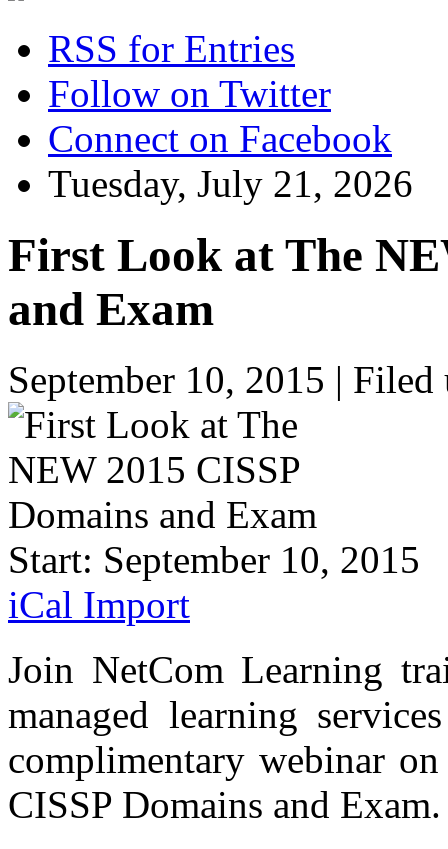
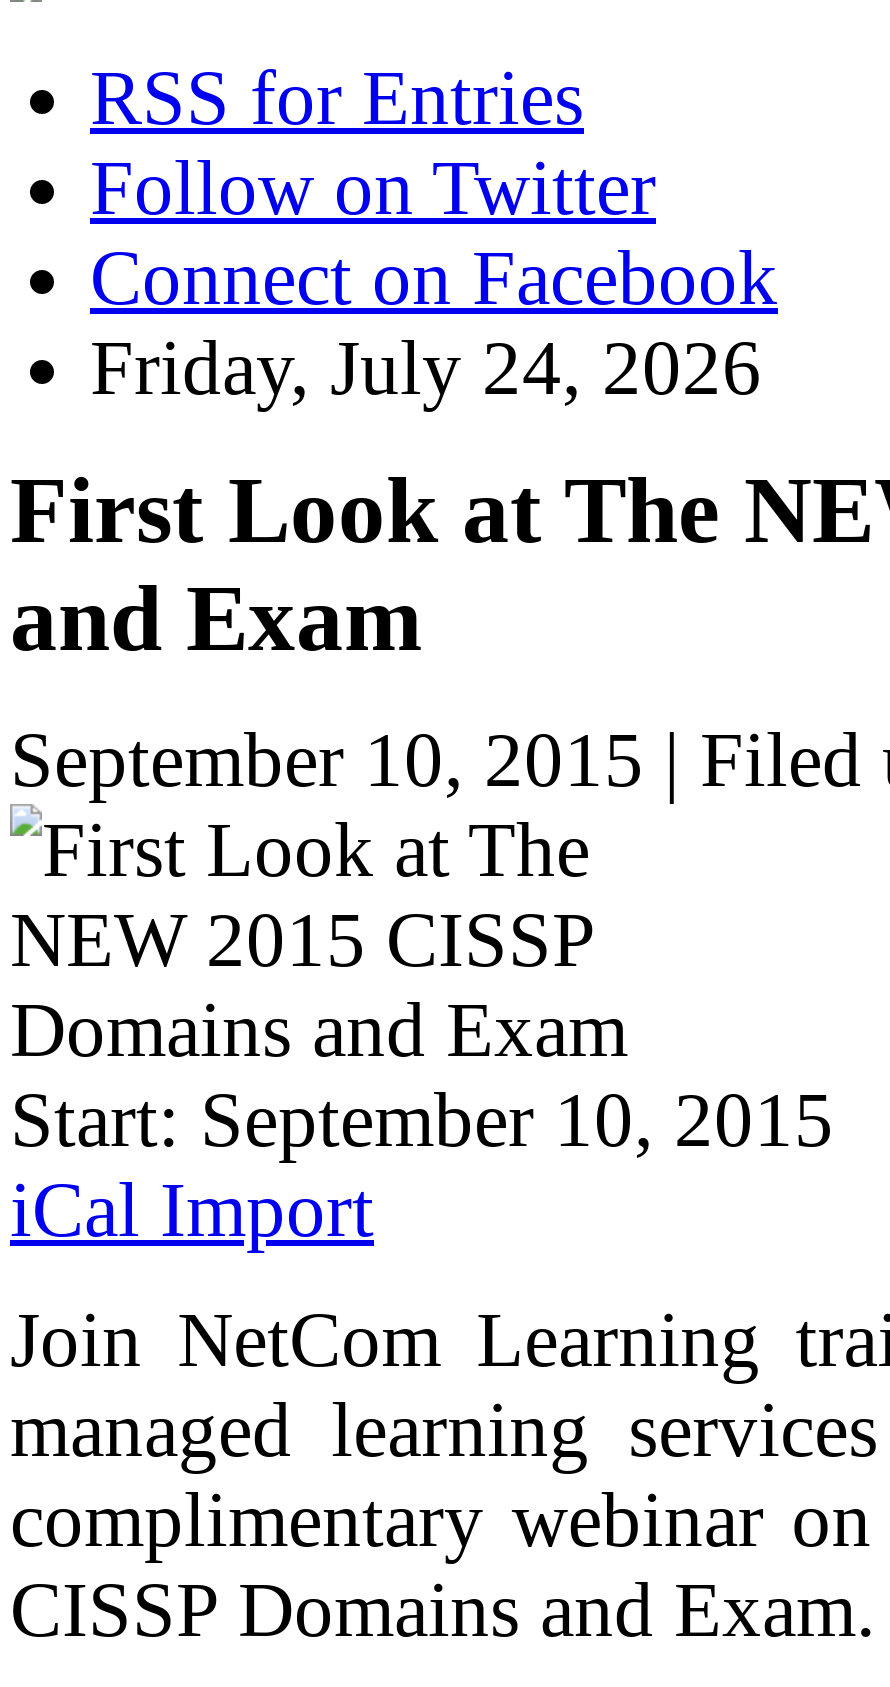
- Tuesday, July 21, 2026
+ Friday, July 24, 2026
